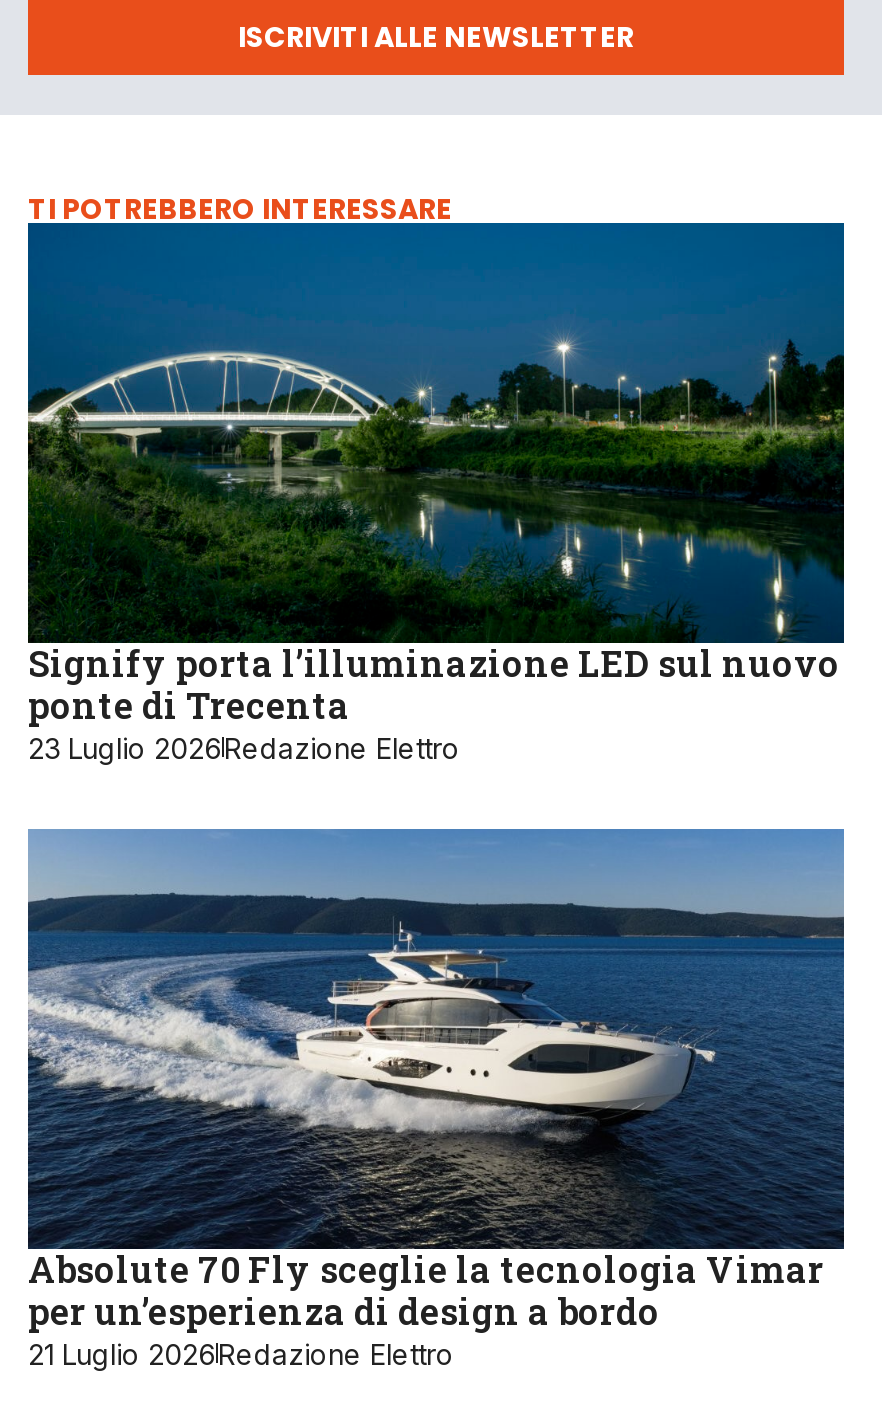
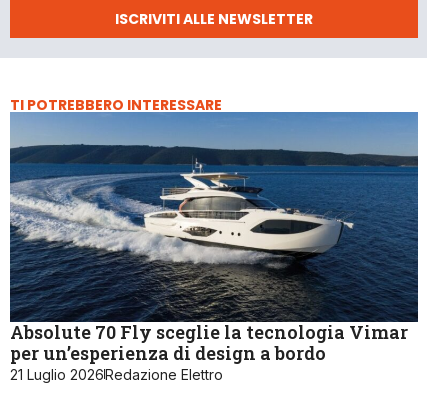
- [image]
- Signify porta l’illuminazione LED sul nuovo
- ponte di Trecenta
- 23 Luglio 2026Redazione Elettro
